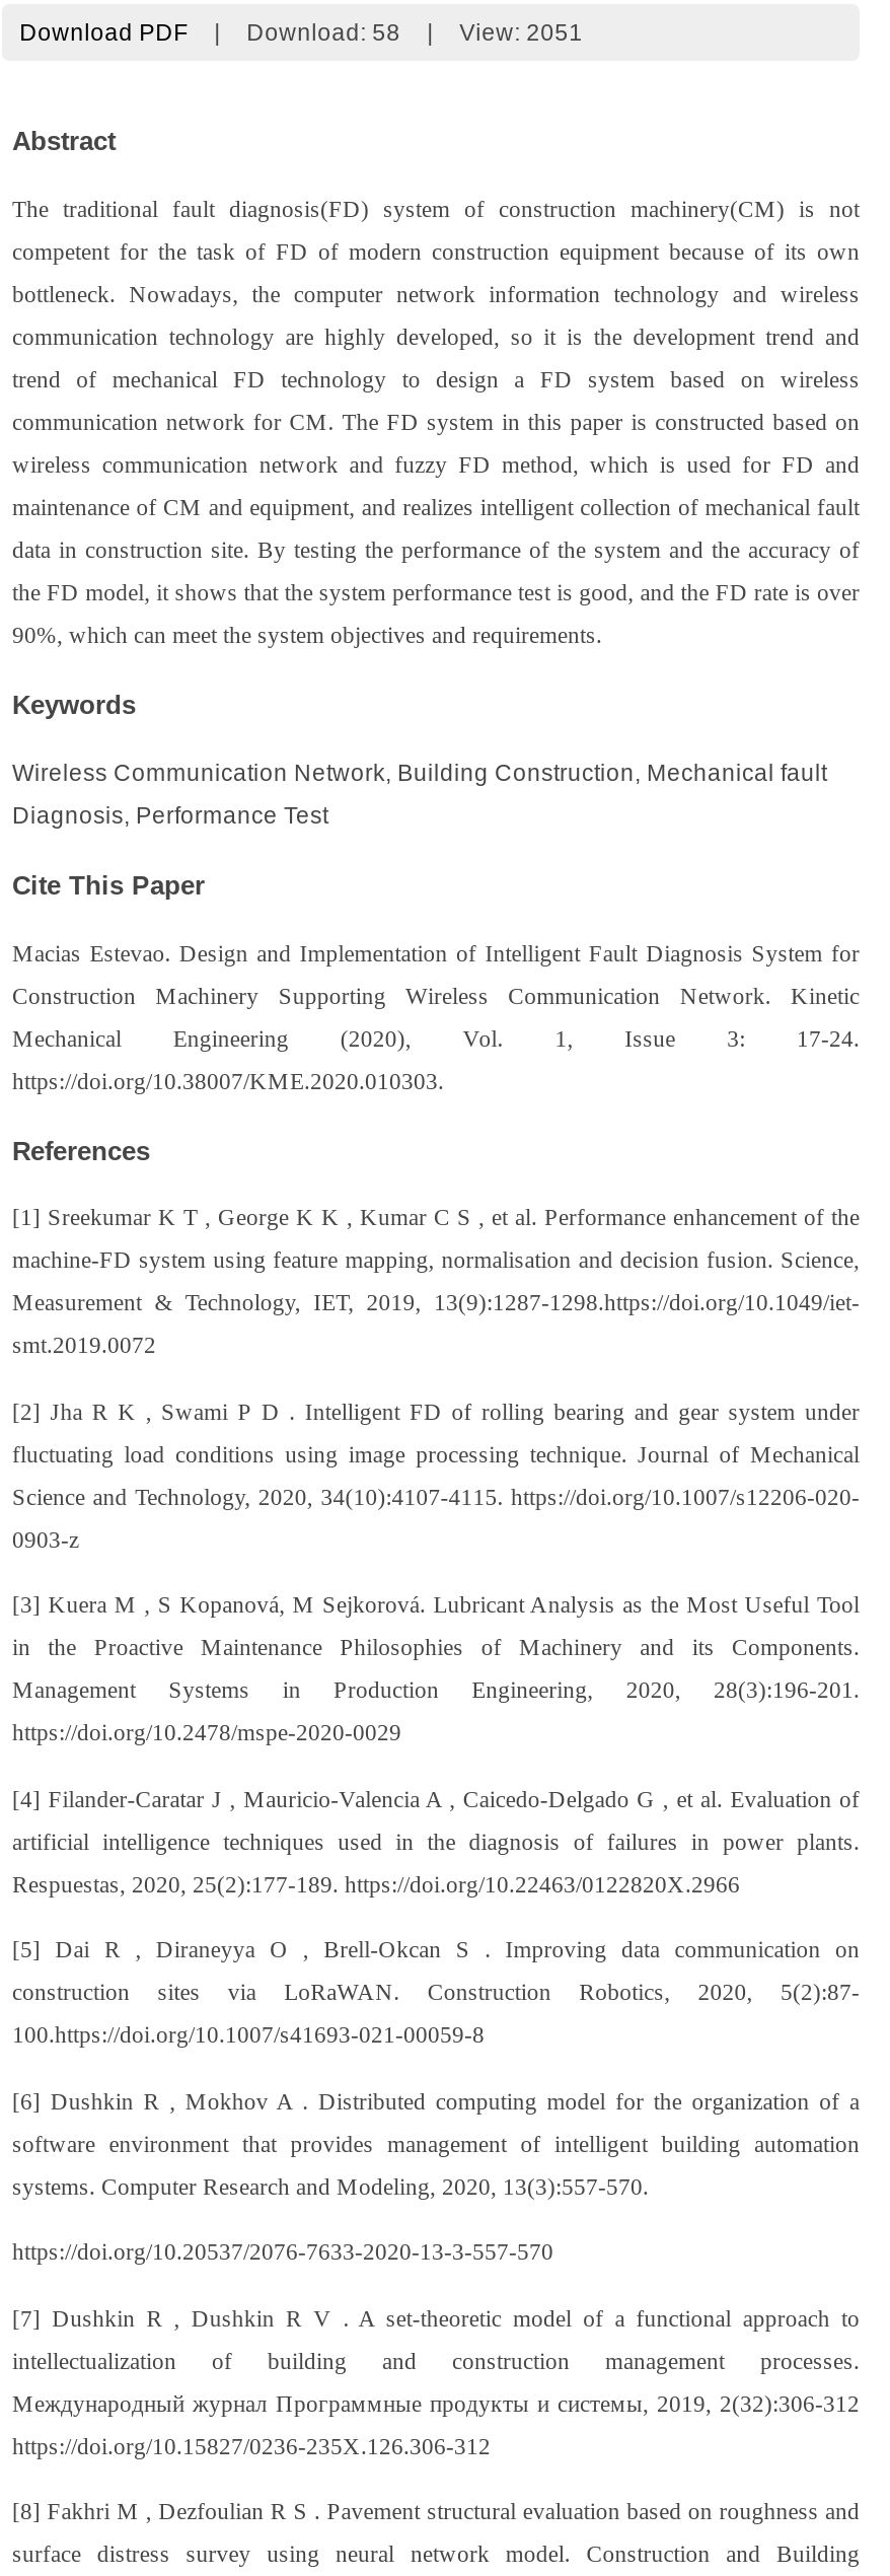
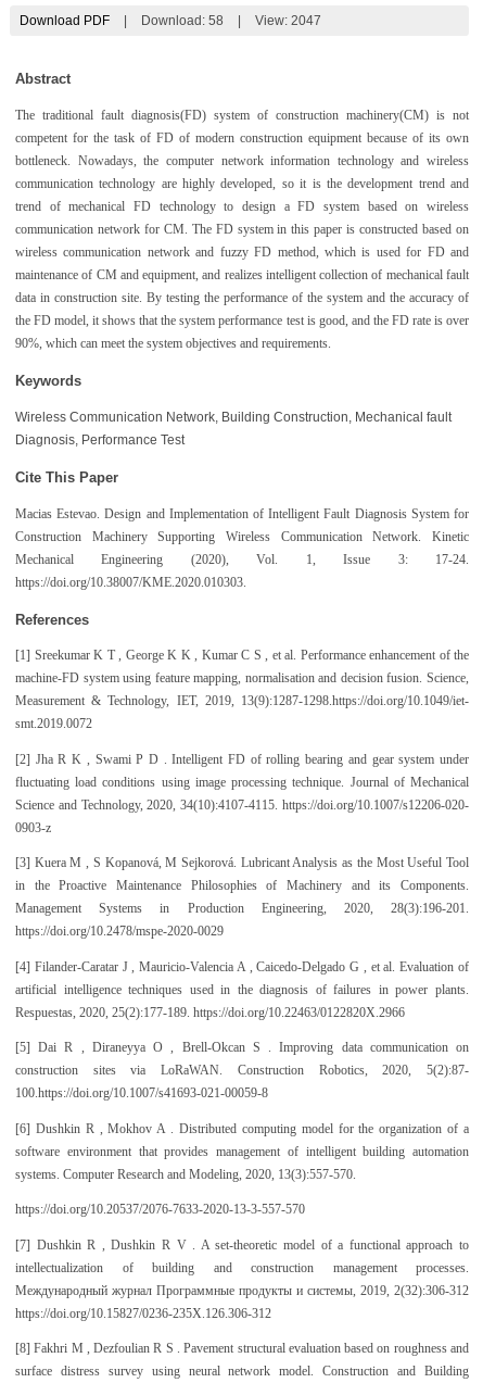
- View: 2051
+ View: 2047
